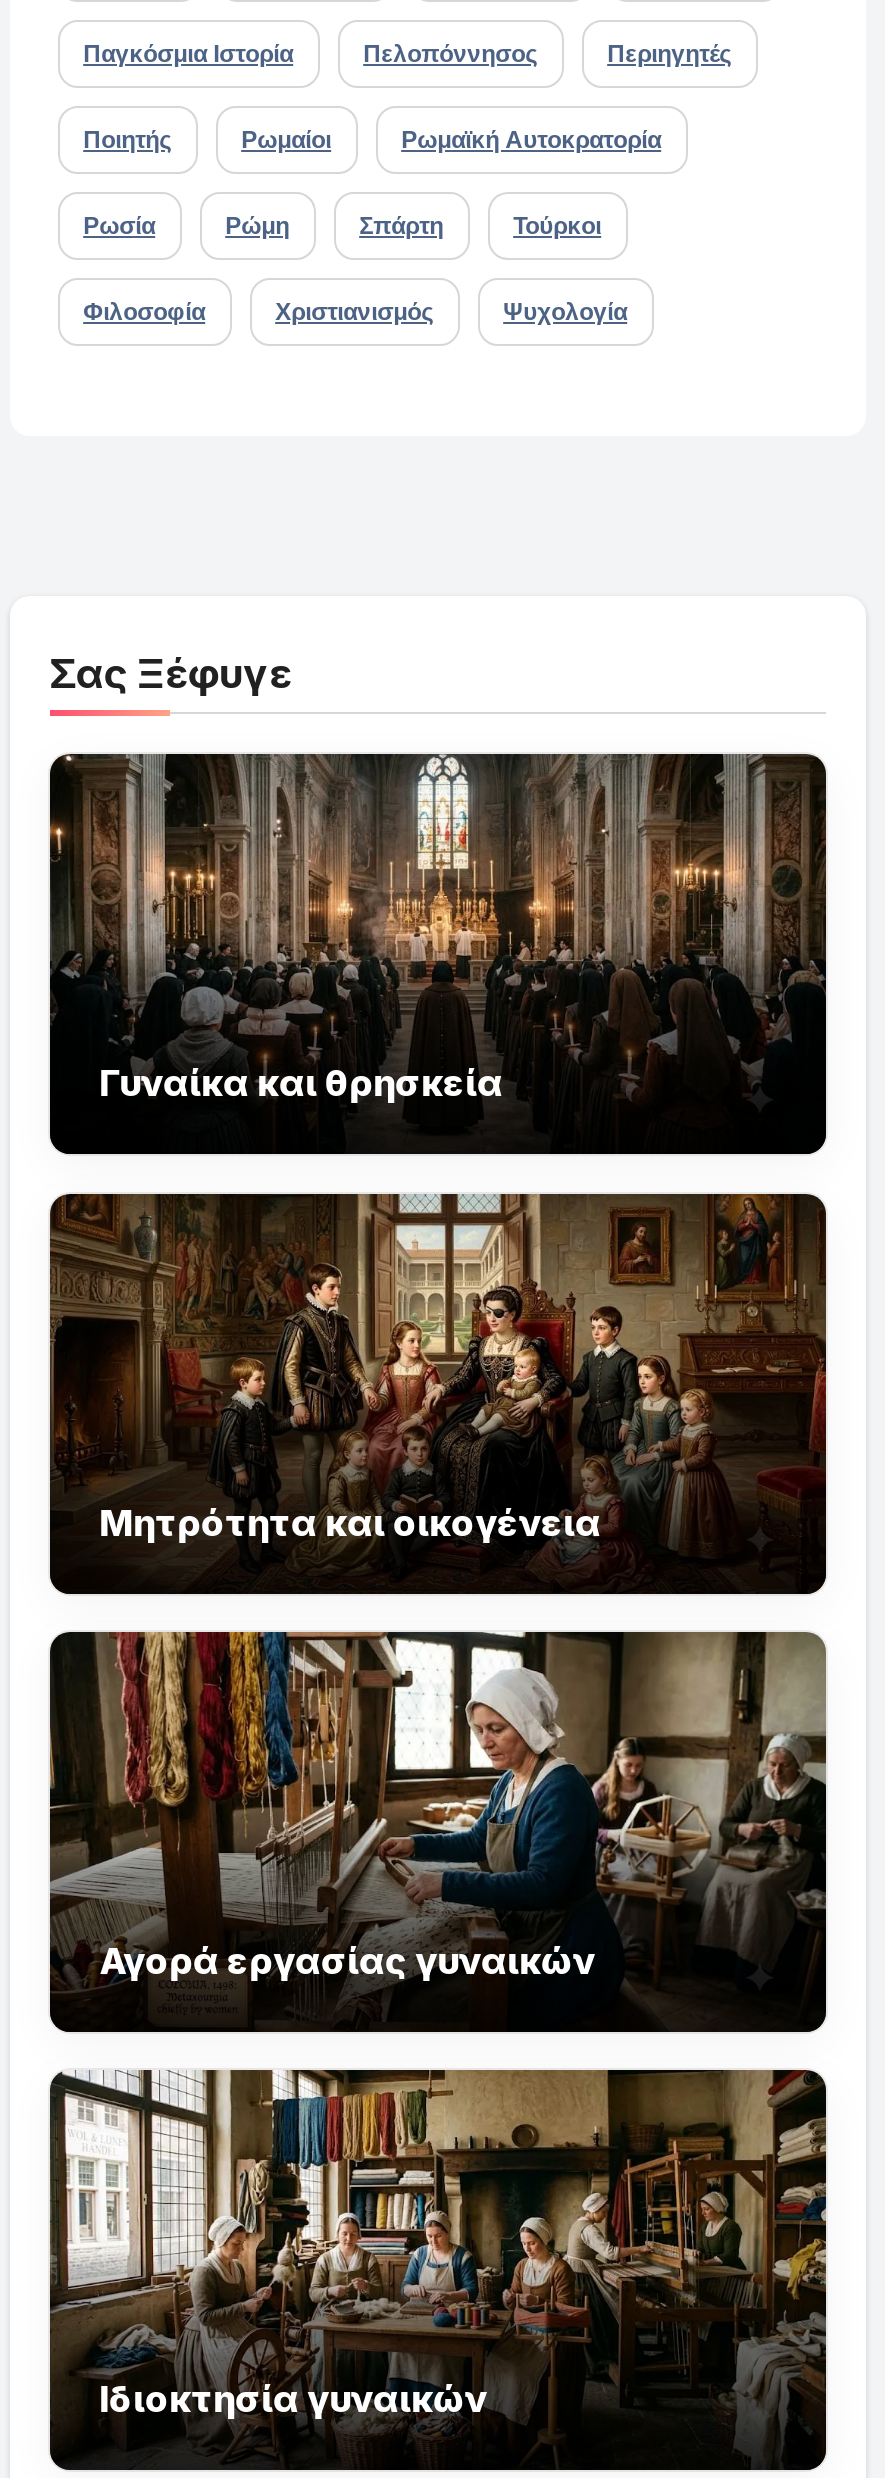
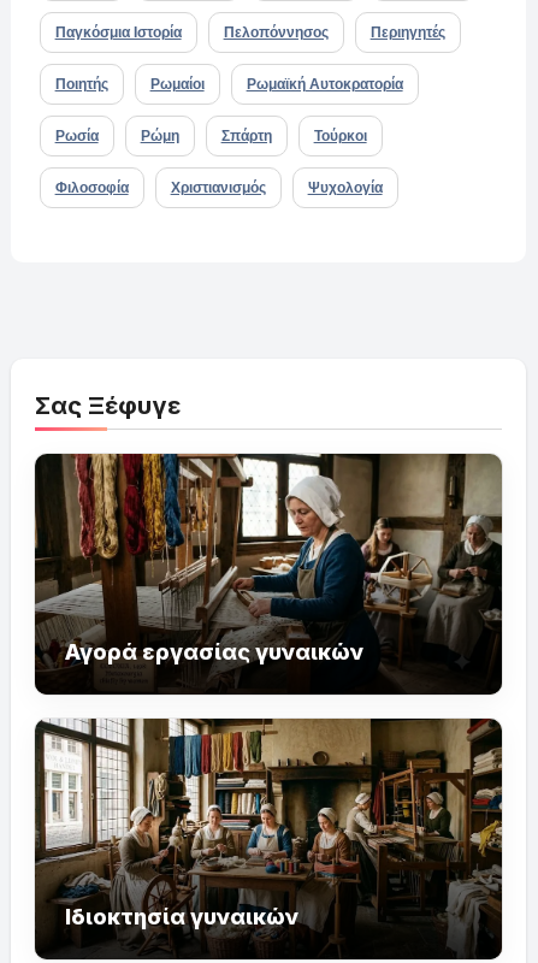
- [image]
- Γυναίκα και θρησκεία

- [image]
- Μητρότητα και οικογένεια
